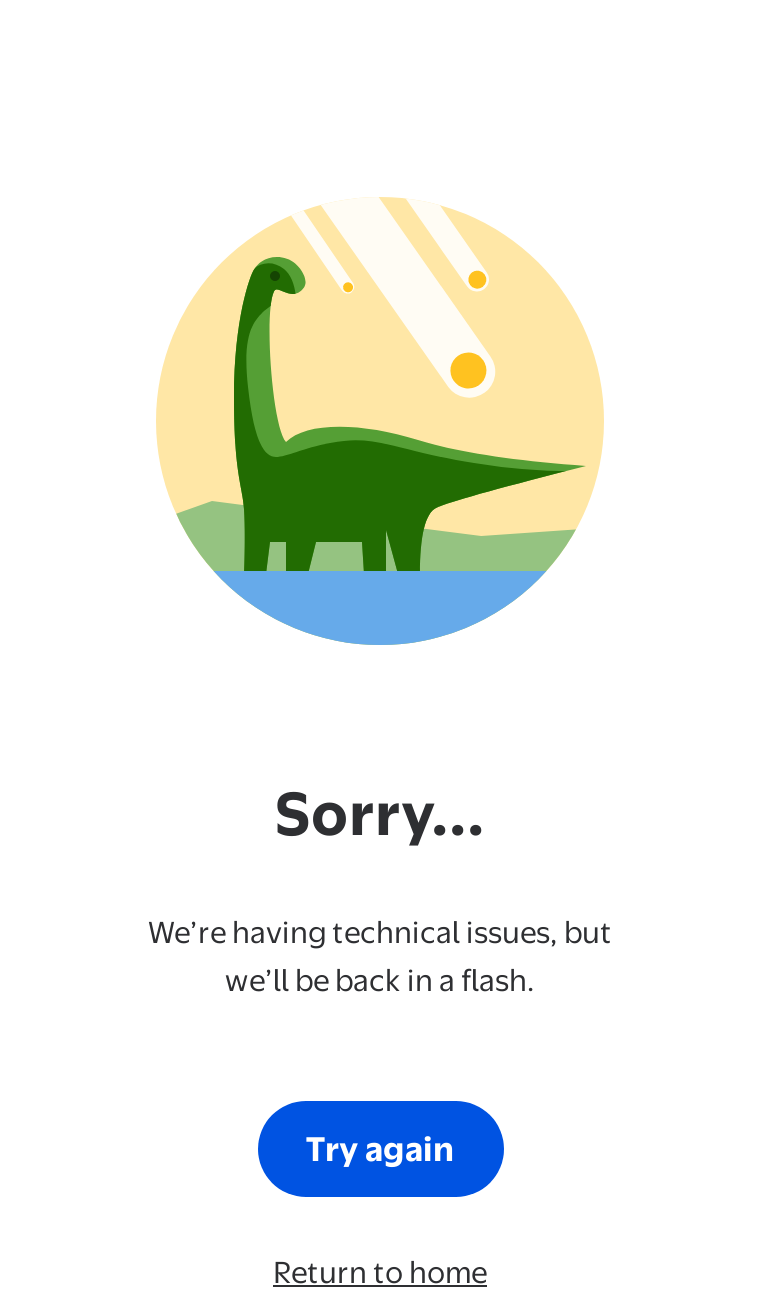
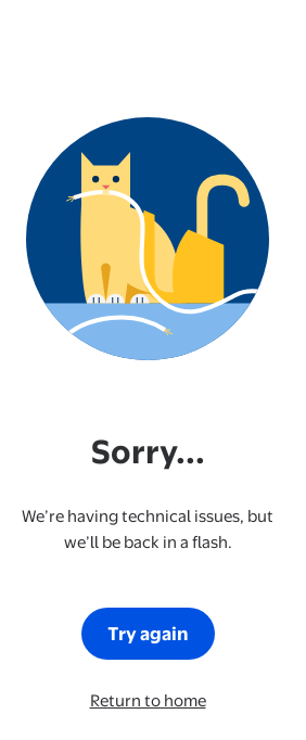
- [image]
+ [image]
